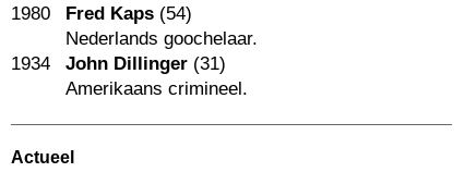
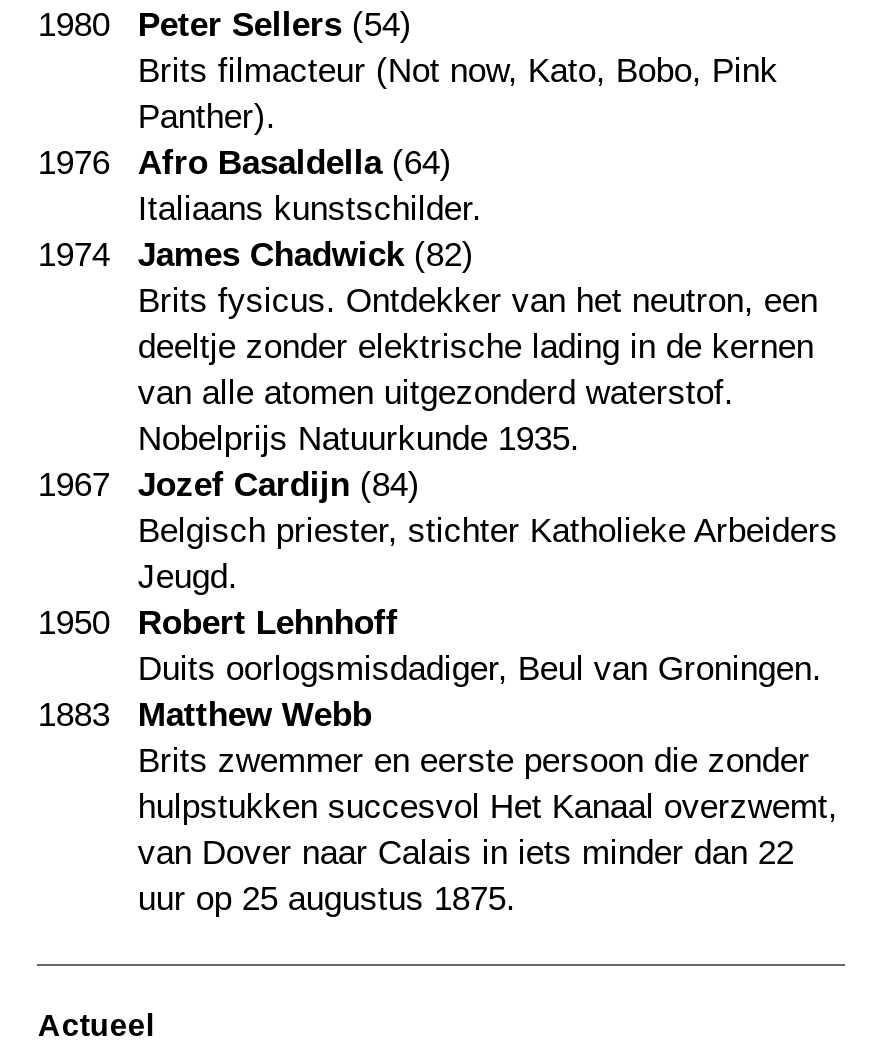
- Fred Kaps (54)
- Nederlands goochelaar.
- 1934
- John Dillinger (31)
- Amerikaans crimineel.
+ Peter Sellers (54)
+ Brits filmacteur (Not now, Kato, Bobo, Pink
+ Panther).
+ 1976
+ Afro Basaldella (64)
+ Italiaans kunstschilder.
+ 1974
+ James Chadwick (82)
+ Brits fysicus. Ontdekker van het neutron, een
+ deeltje zonder elektrische lading in de kernen
+ van alle atomen uitgezonderd waterstof.
+ Nobelprijs Natuurkunde 1935.
+ 1967
+ Jozef Cardijn (84)
+ Belgisch priester, stichter Katholieke Arbeiders
+ Jeugd.
+ 1950
+ Robert Lehnhoff
+ Duits oorlogsmisdadiger, Beul van Groningen.
+ 1883
+ Matthew Webb
+ Brits zwemmer en eerste persoon die zonder
+ hulpstukken succesvol Het Kanaal overzwemt,
+ van Dover naar Calais in iets minder dan 22
+ uur op 25 augustus 1875.
